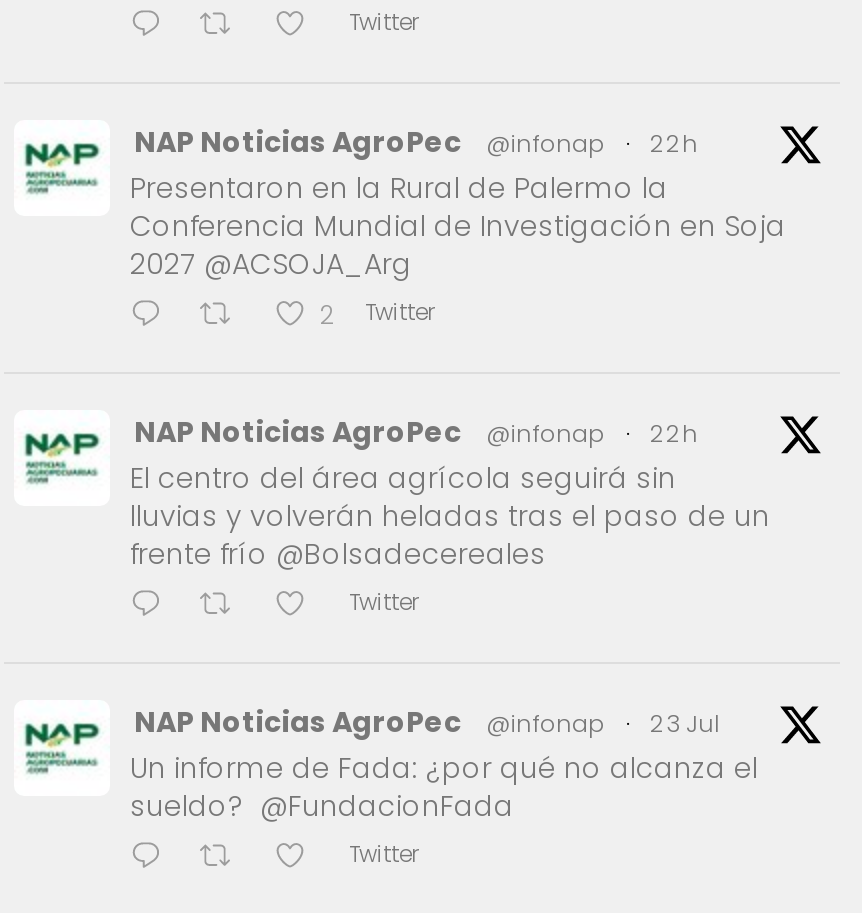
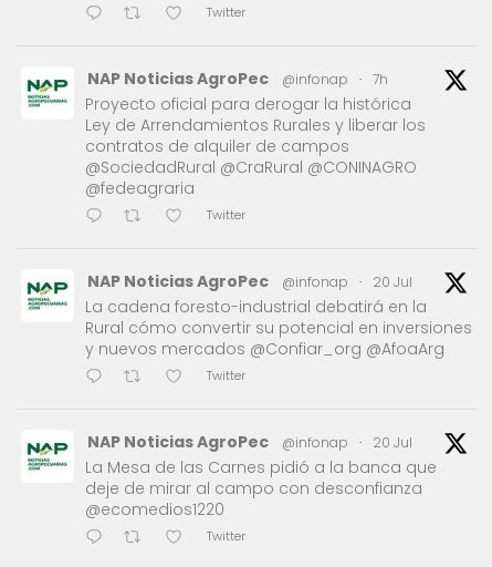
- 22h
- Presentaron en la Rural de Palermo la
- Conferencia Mundial de Investigación en Soja
- 2027 @ACSOJA_Arg
- 2
+ 7h
+ Proyecto oficial para derogar la histórica
+ Ley de Arrendamientos Rurales y liberar los
+ contratos de alquiler de campos
+ @SociedadRural @CraRural @CONINAGRO
+ @fedeagraria

- 22h
- El centro del área agrícola seguirá sin
- lluvias y volverán heladas tras el paso de un
- frente frío @Bolsadecereales
+ 20 Jul
+ La cadena foresto-industrial debatirá en la
+ Rural cómo convertir su potencial en inversiones
+ y nuevos mercados @Confiar_org @AfoaArg

- 23 Jul
- Un informe de Fada: ¿por qué no alcanza el
- sueldo? @FundacionFada
+ 20 Jul
+ La Mesa de las Carnes pidió a la banca que
+ deje de mirar al campo con desconfianza
+ @ecomedios1220
